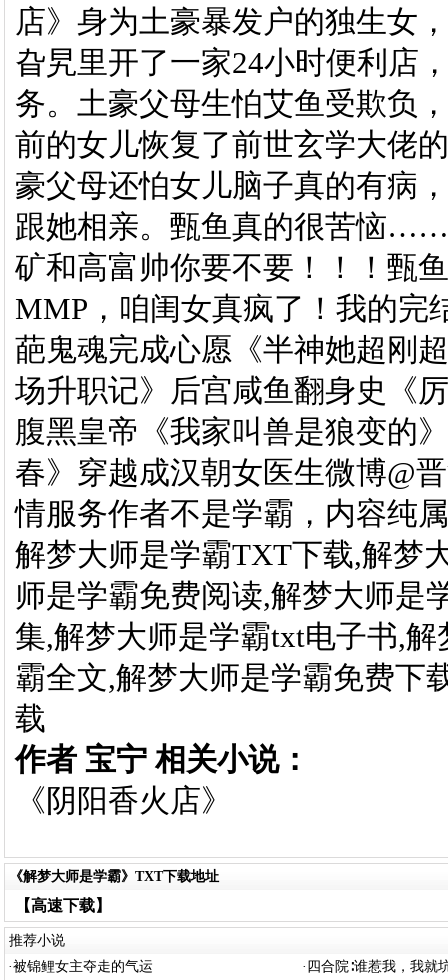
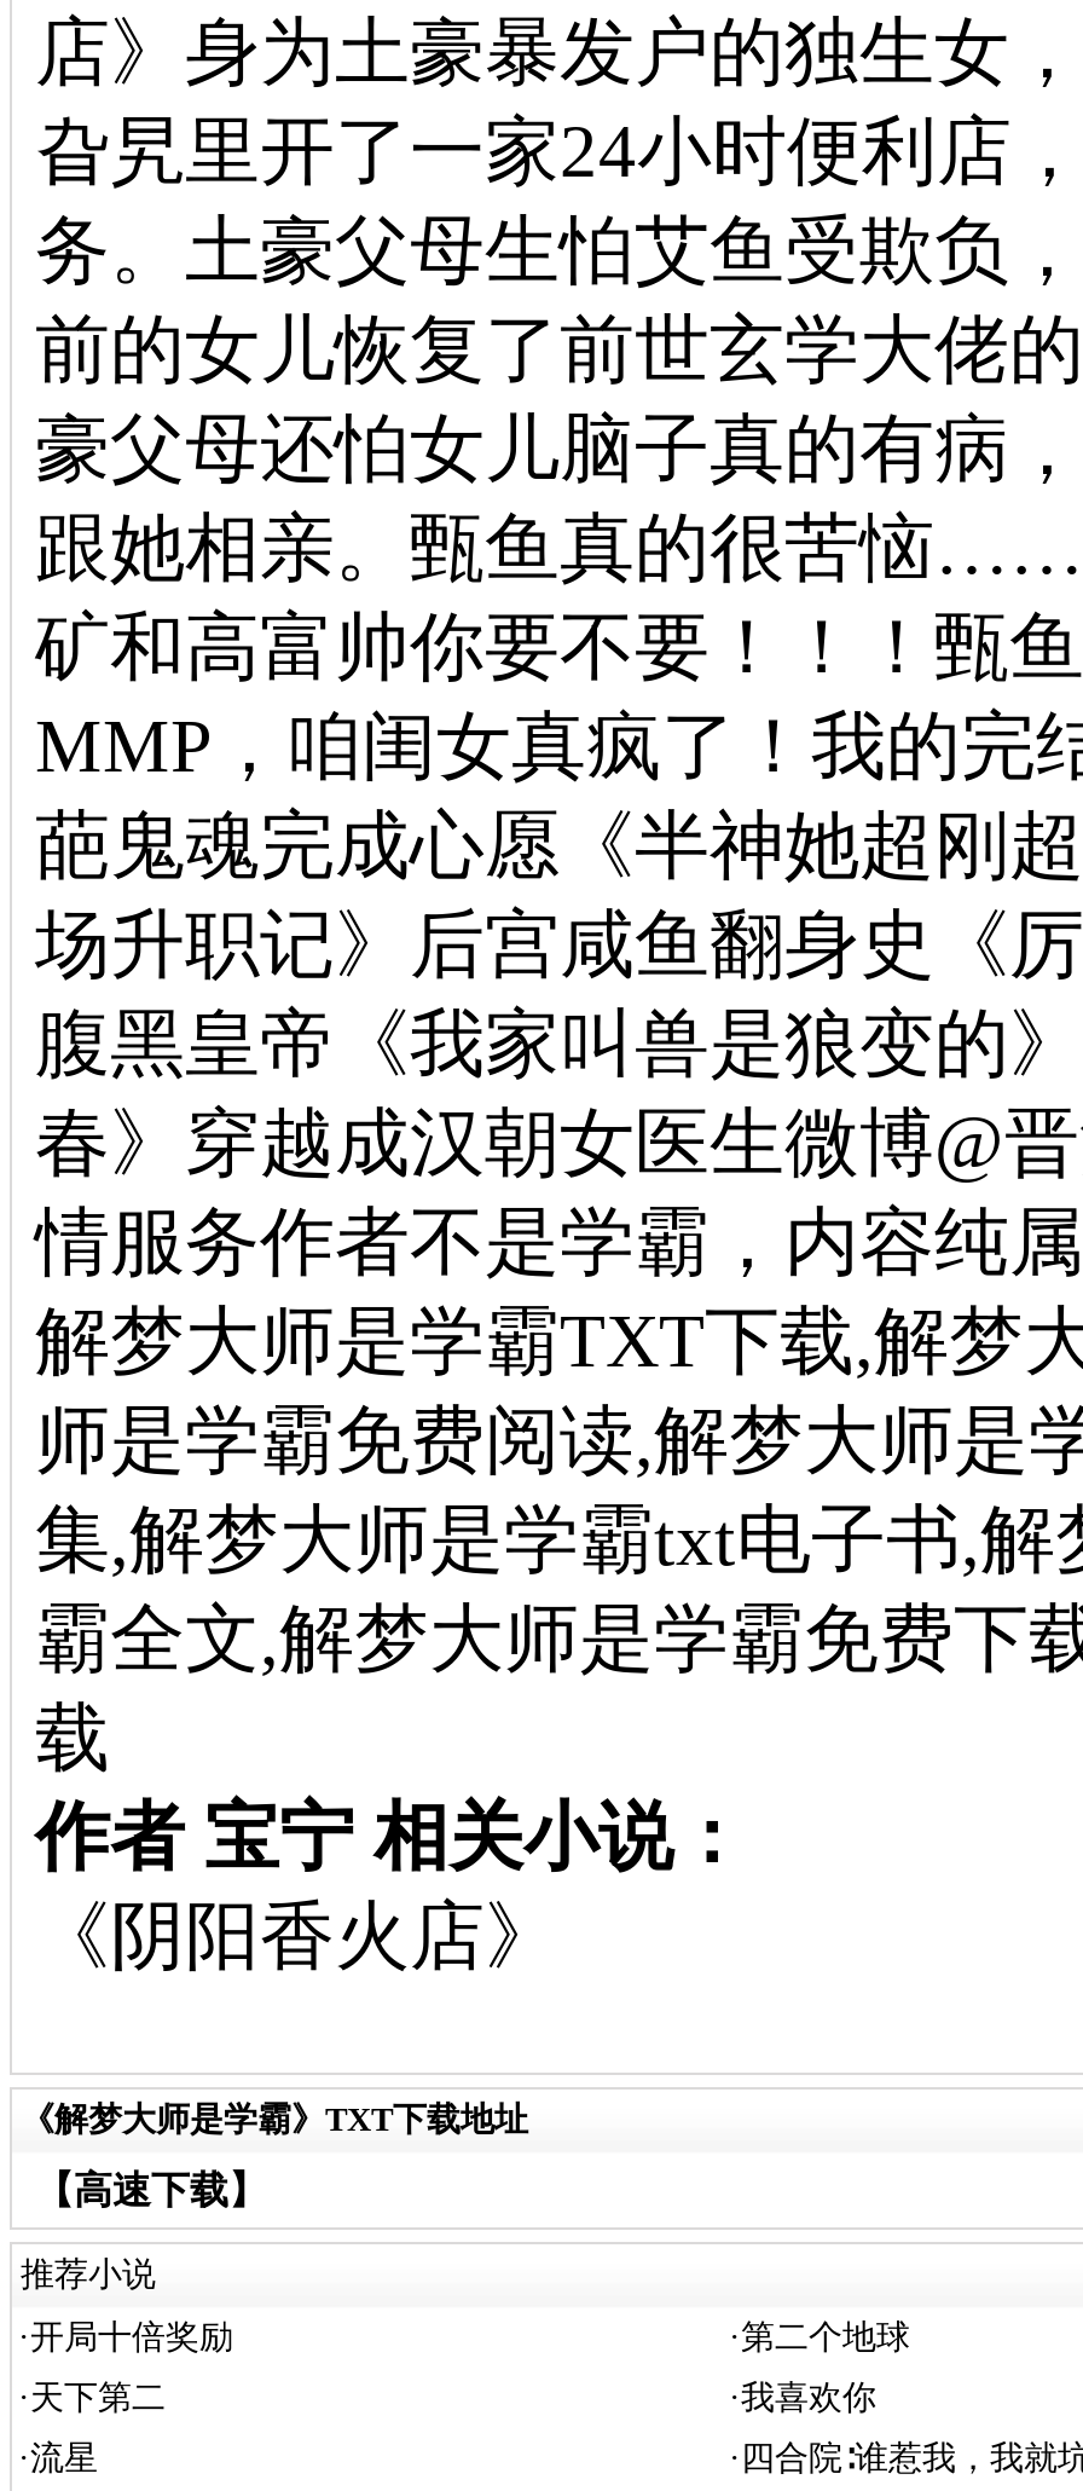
- ·被锦鲤女主夺走的气运
+ ·开局十倍奖励
+ ·第二个地球
+ ·天下第二
+ ·我喜欢你
+ ·流星
